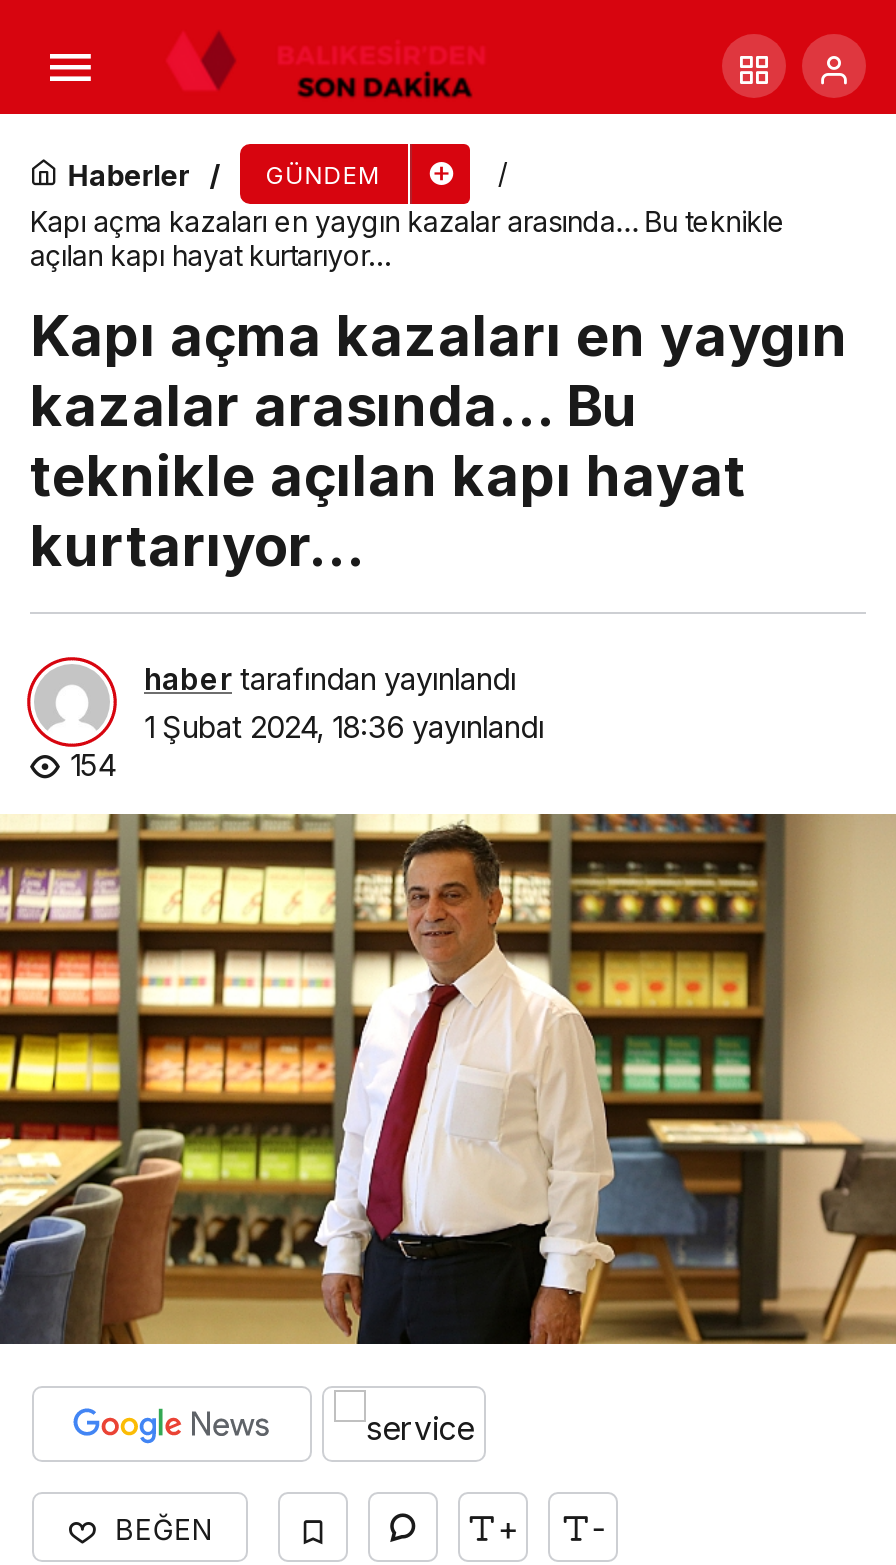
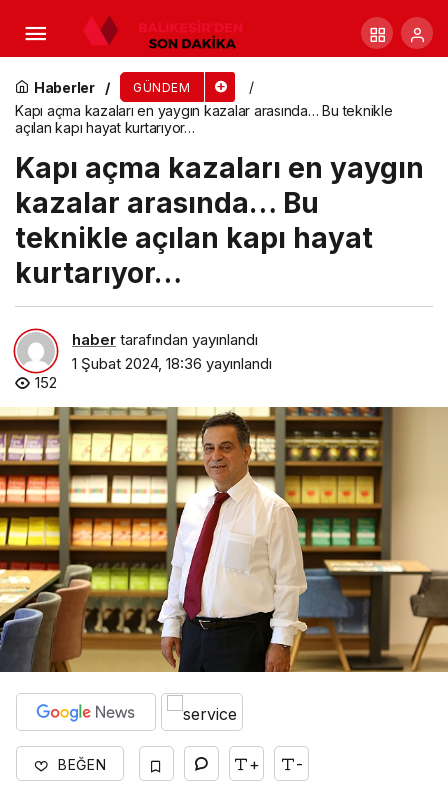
- 154
+ 152
